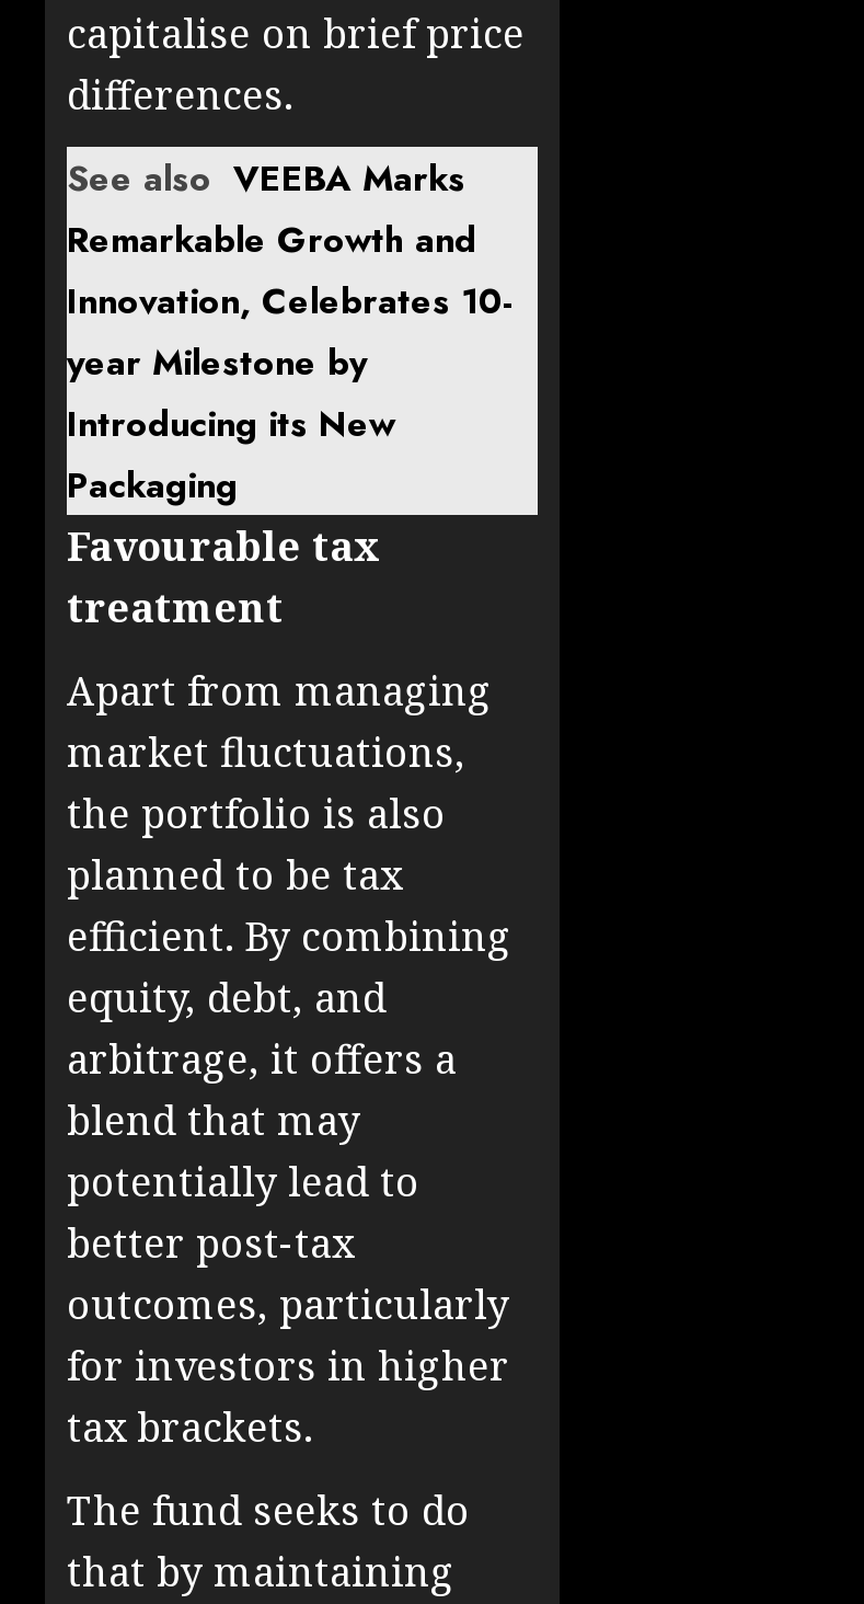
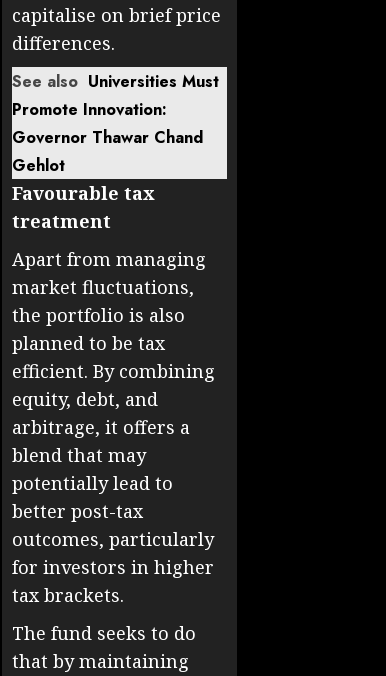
- See also VEEBA Marks
- Remarkable Growth and
- Innovation, Celebrates 10-
- year Milestone by
- Introducing its New
- Packaging
+ See also Universities Must
+ Promote Innovation:
+ Governor Thawar Chand
+ Gehlot
